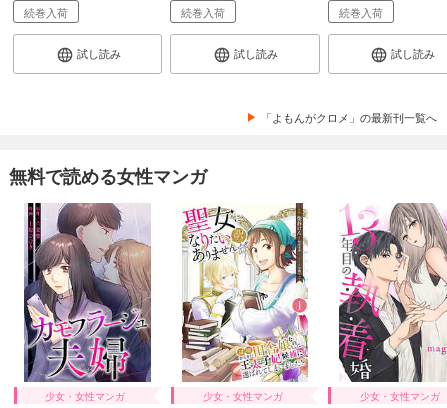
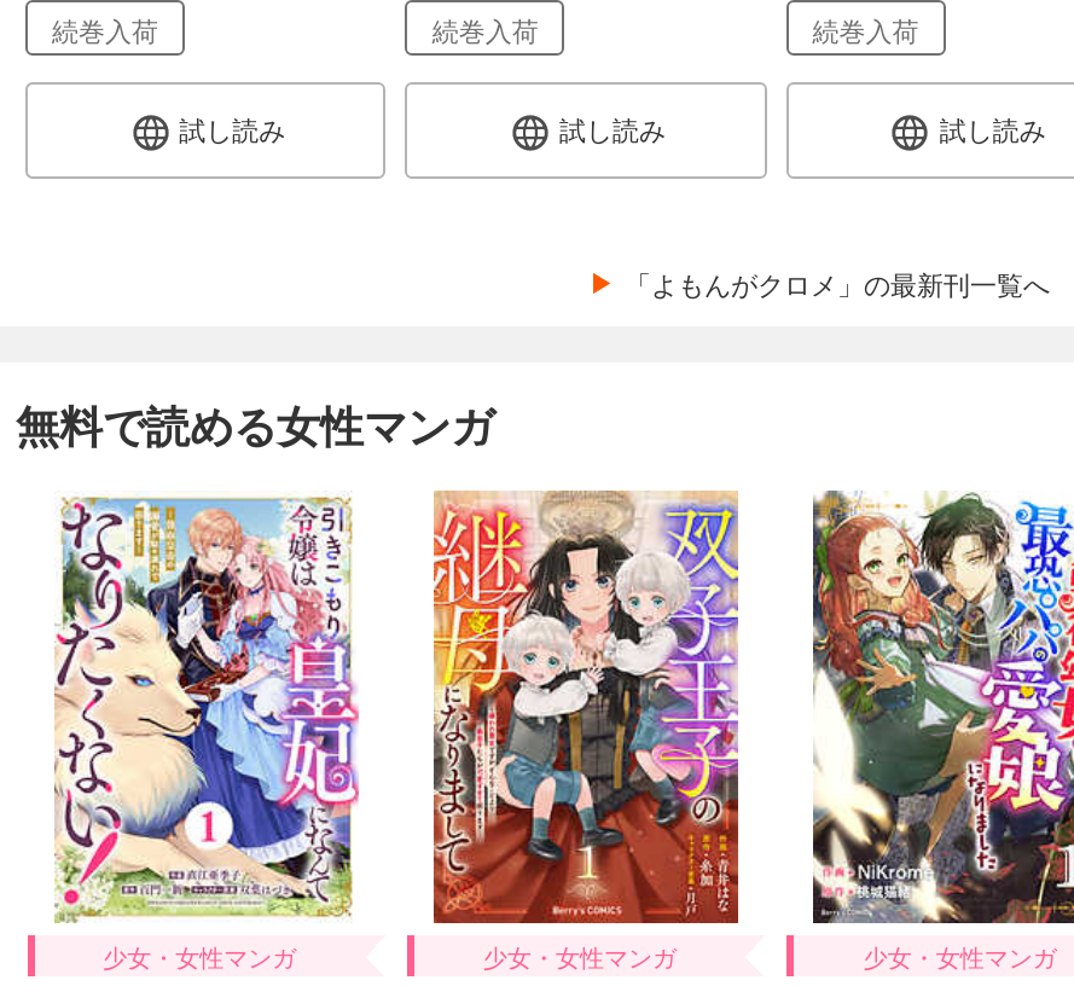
- [image]
+ [image]

- [image]
+ [image]

- [image]
+ [image]
